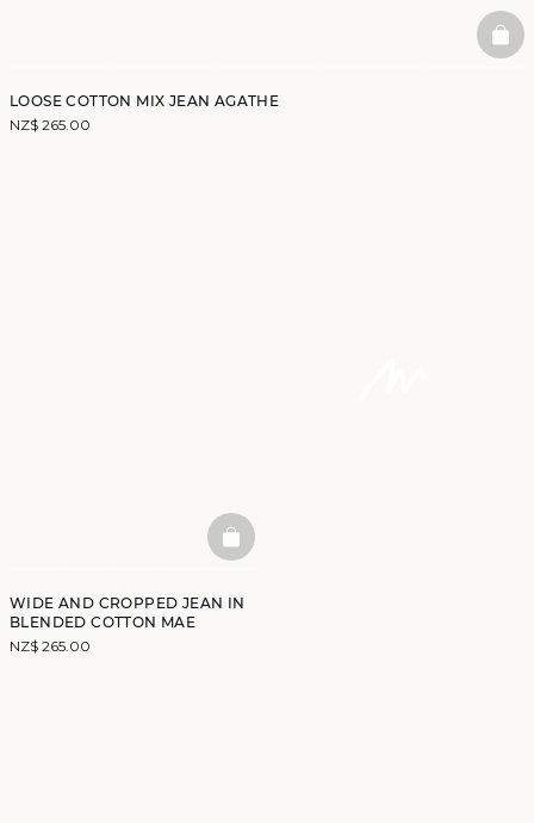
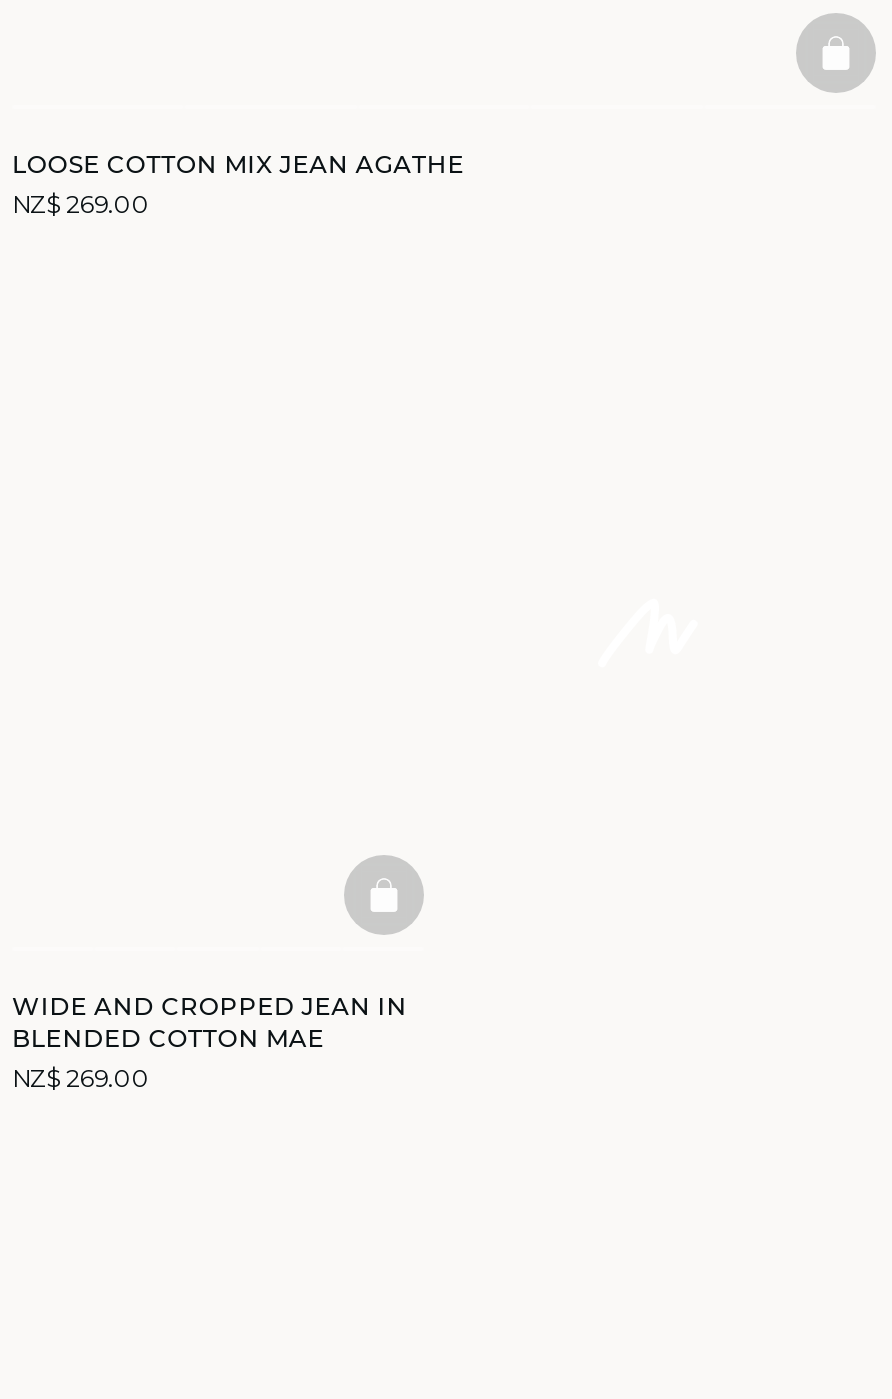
- NZ$ 265.00
+ NZ$ 269.00

- NZ$ 265.00
+ NZ$ 269.00
